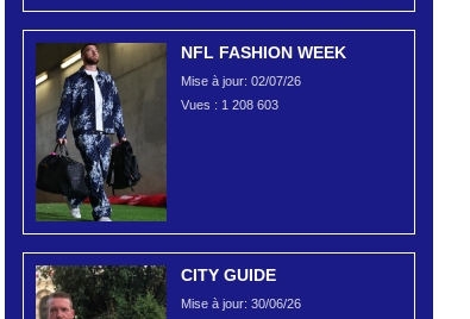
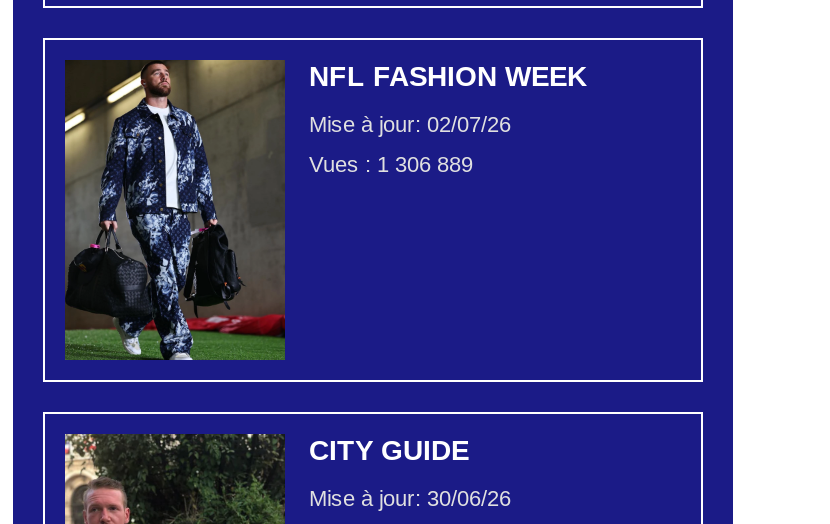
- Vues : 1 208 603
+ Vues : 1 306 889
